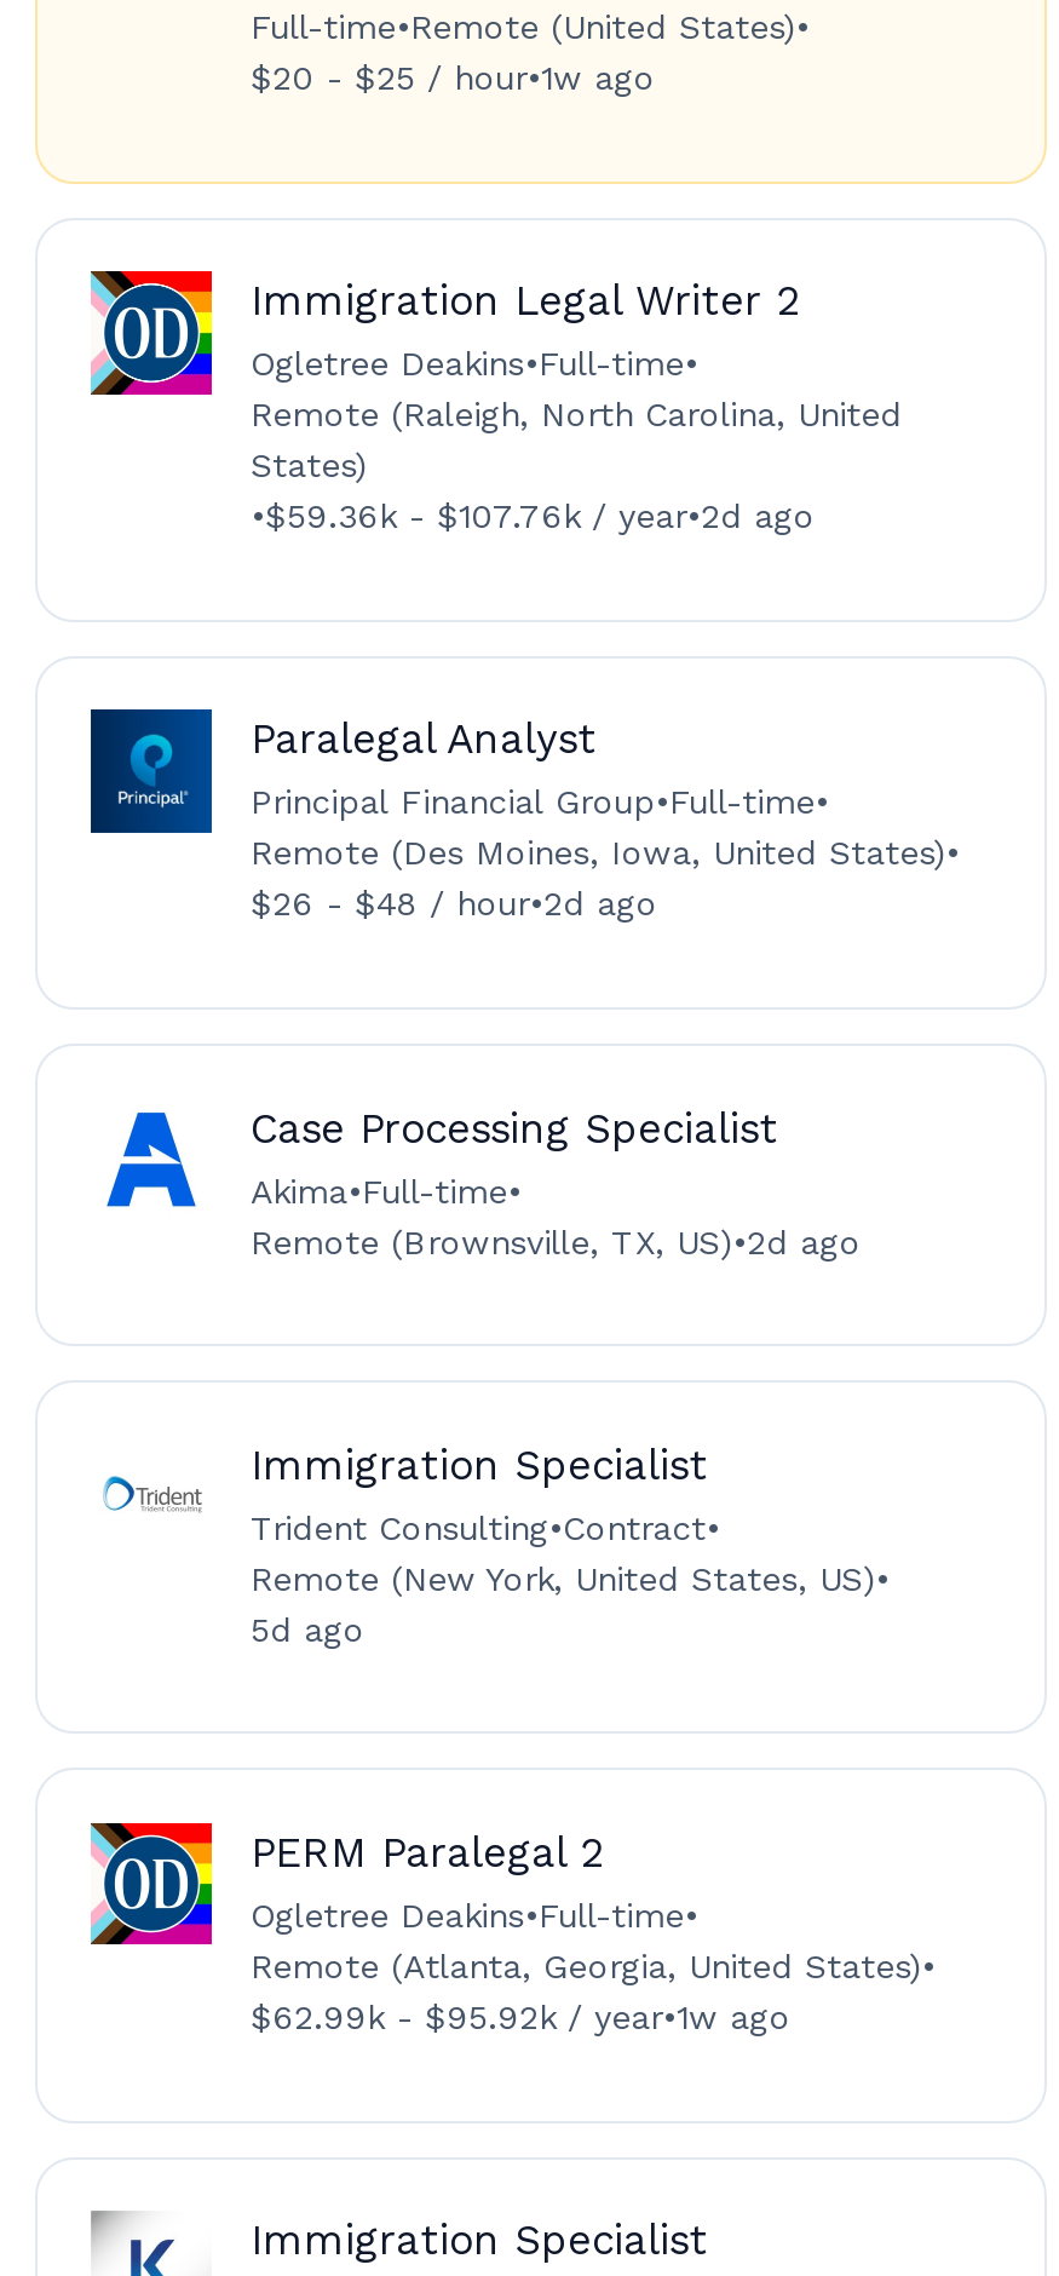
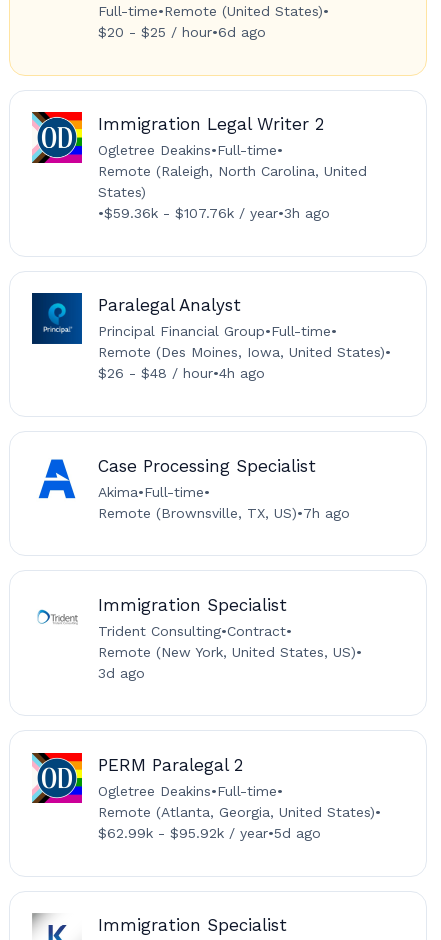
- $20 - $25 / hour•1w ago
+ $20 - $25 / hour•6d ago

- •$59.36k - $107.76k / year•2d ago
+ •$59.36k - $107.76k / year•3h ago

- $26 - $48 / hour•2d ago
+ $26 - $48 / hour•4h ago

- Remote (Brownsville, TX, US)•2d ago
+ Remote (Brownsville, TX, US)•7h ago

- 5d ago
+ 3d ago

- $62.99k - $95.92k / year•1w ago
+ $62.99k - $95.92k / year•5d ago
